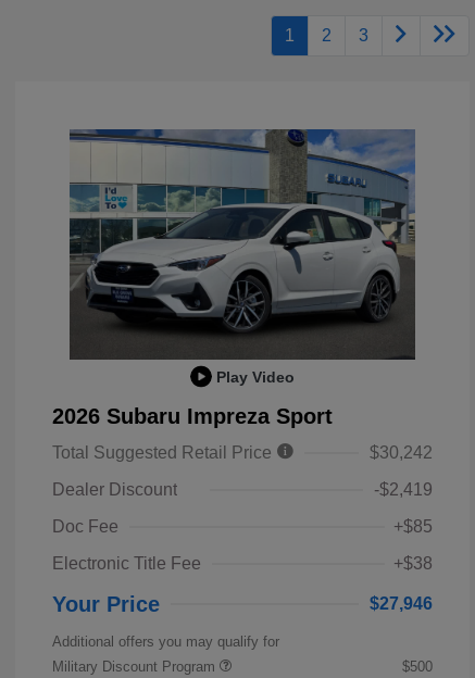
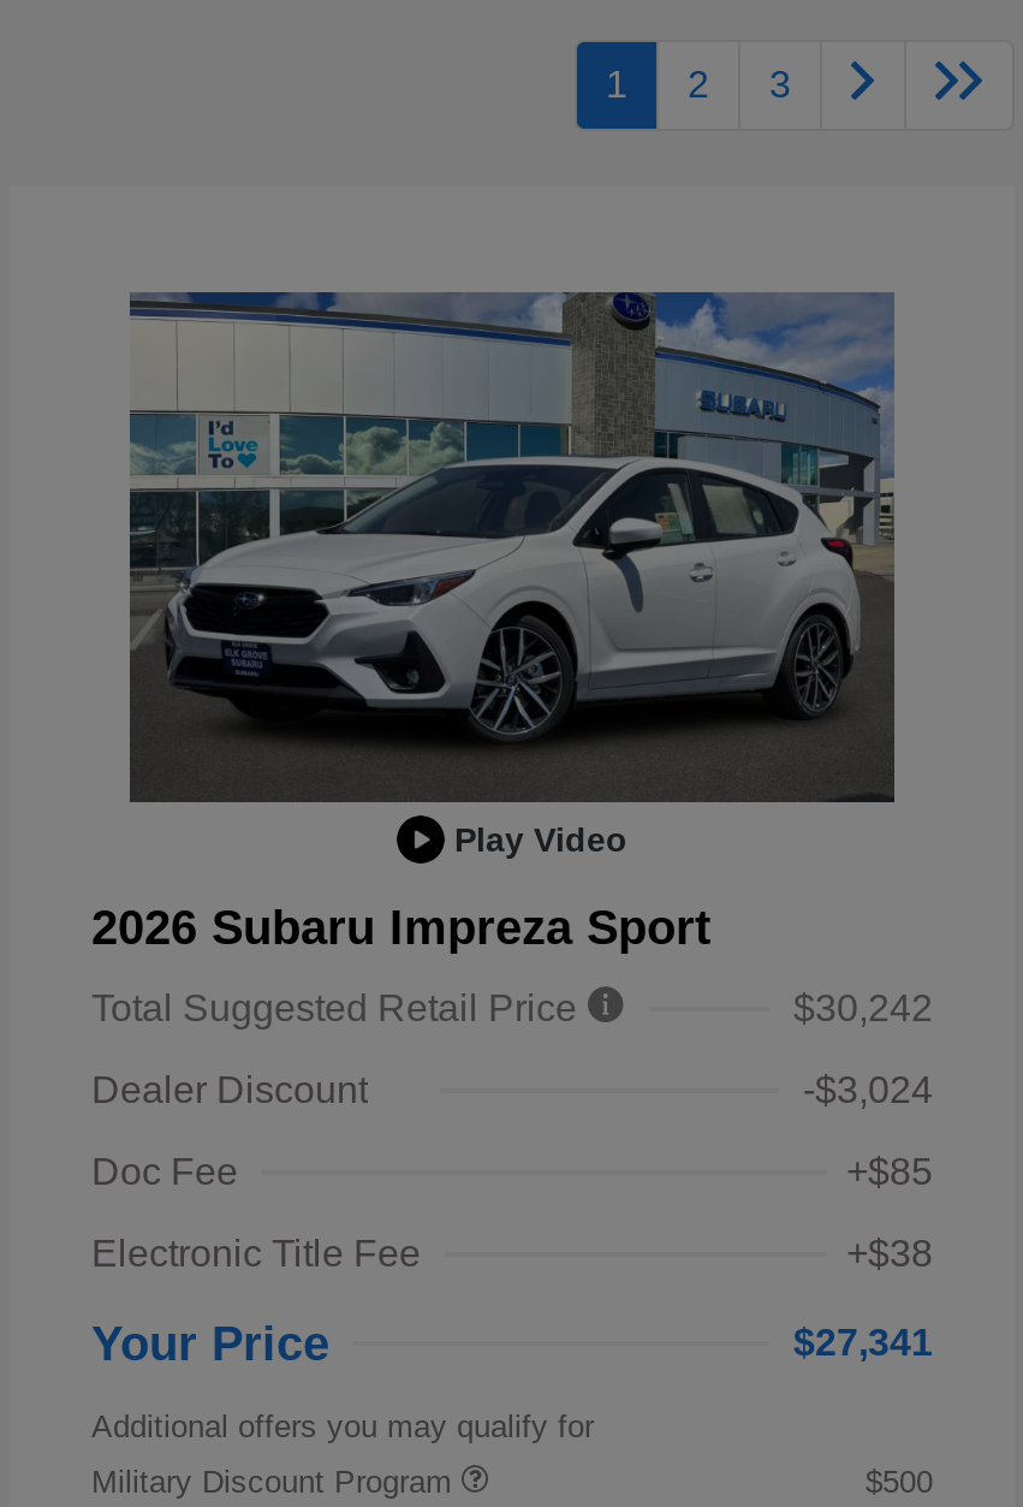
- -$2,419
+ -$3,024

- $27,946
+ $27,341
